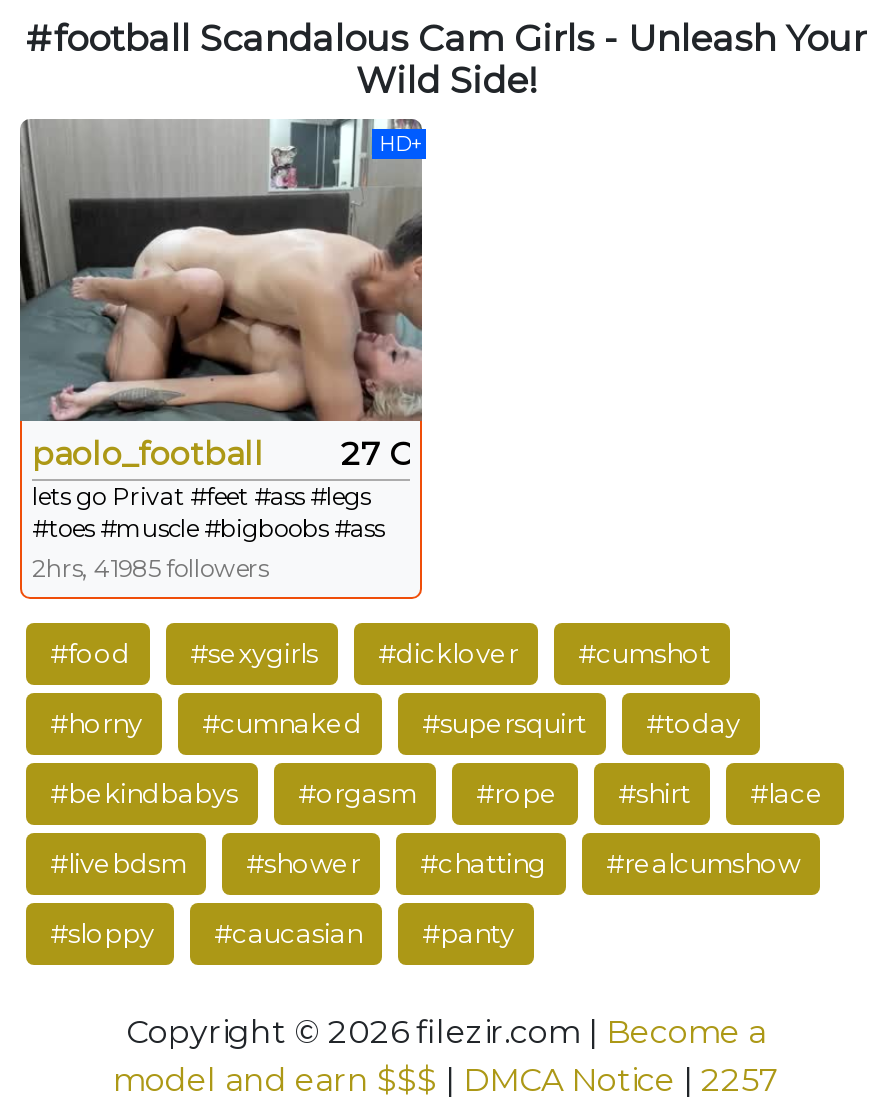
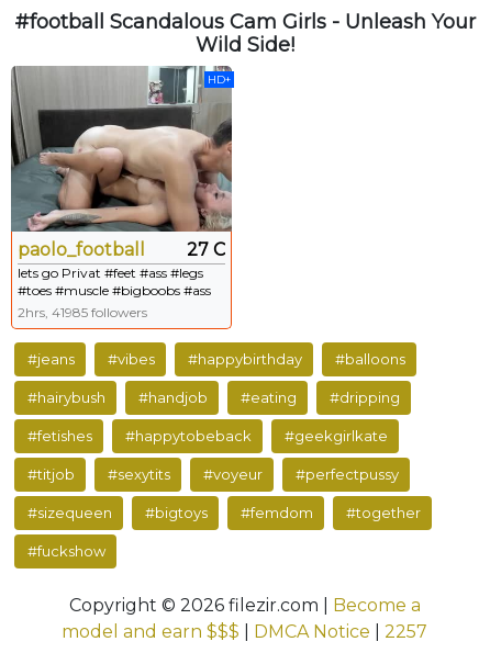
- #food
- #sexygirls
- #dicklover
- #cumshot
- #horny
- #cumnaked
- #supersquirt
- #today
- #bekindbabys
- #orgasm
- #rope
- #shirt
- #lace
- #livebdsm
- #shower
- #chatting
- #realcumshow
- #sloppy
- #caucasian
- #panty
+ #jeans
+ #vibes
+ #happybirthday
+ #balloons
+ #hairybush
+ #handjob
+ #eating
+ #dripping
+ #fetishes
+ #happytobeback
+ #geekgirlkate
+ #titjob
+ #sexytits
+ #voyeur
+ #perfectpussy
+ #sizequeen
+ #bigtoys
+ #femdom
+ #together
+ #fuckshow
